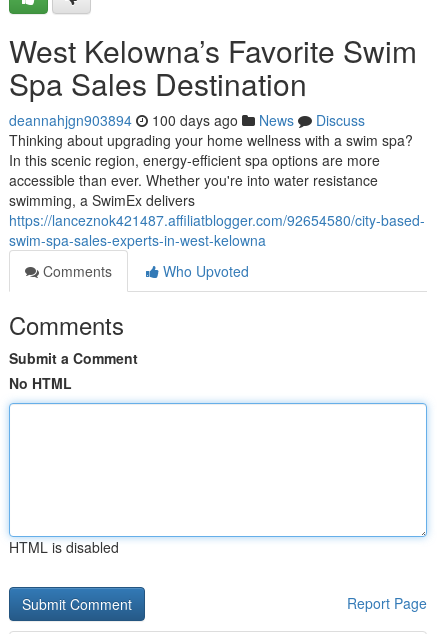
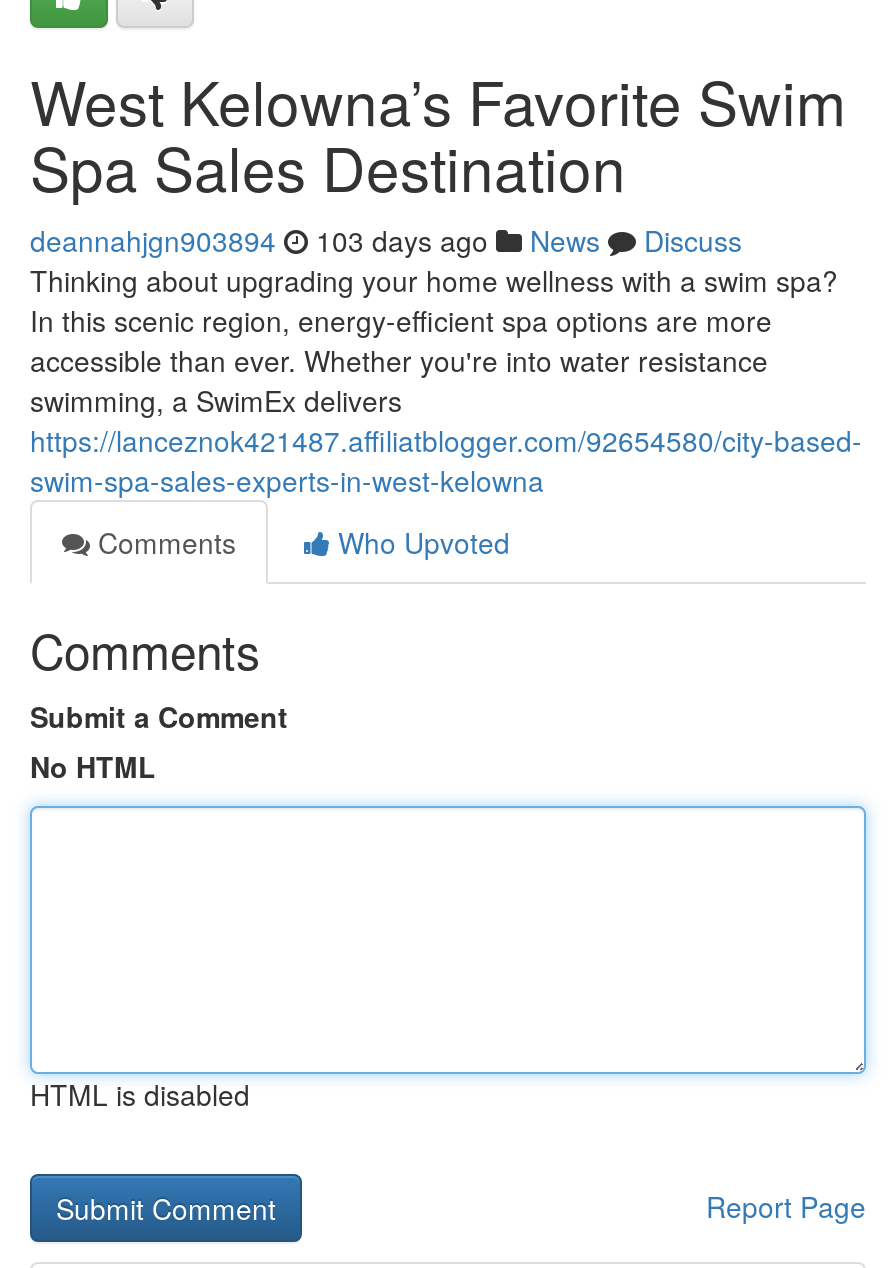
- deannahjgn903894 100 days ago News Discuss
+ deannahjgn903894 103 days ago News Discuss
